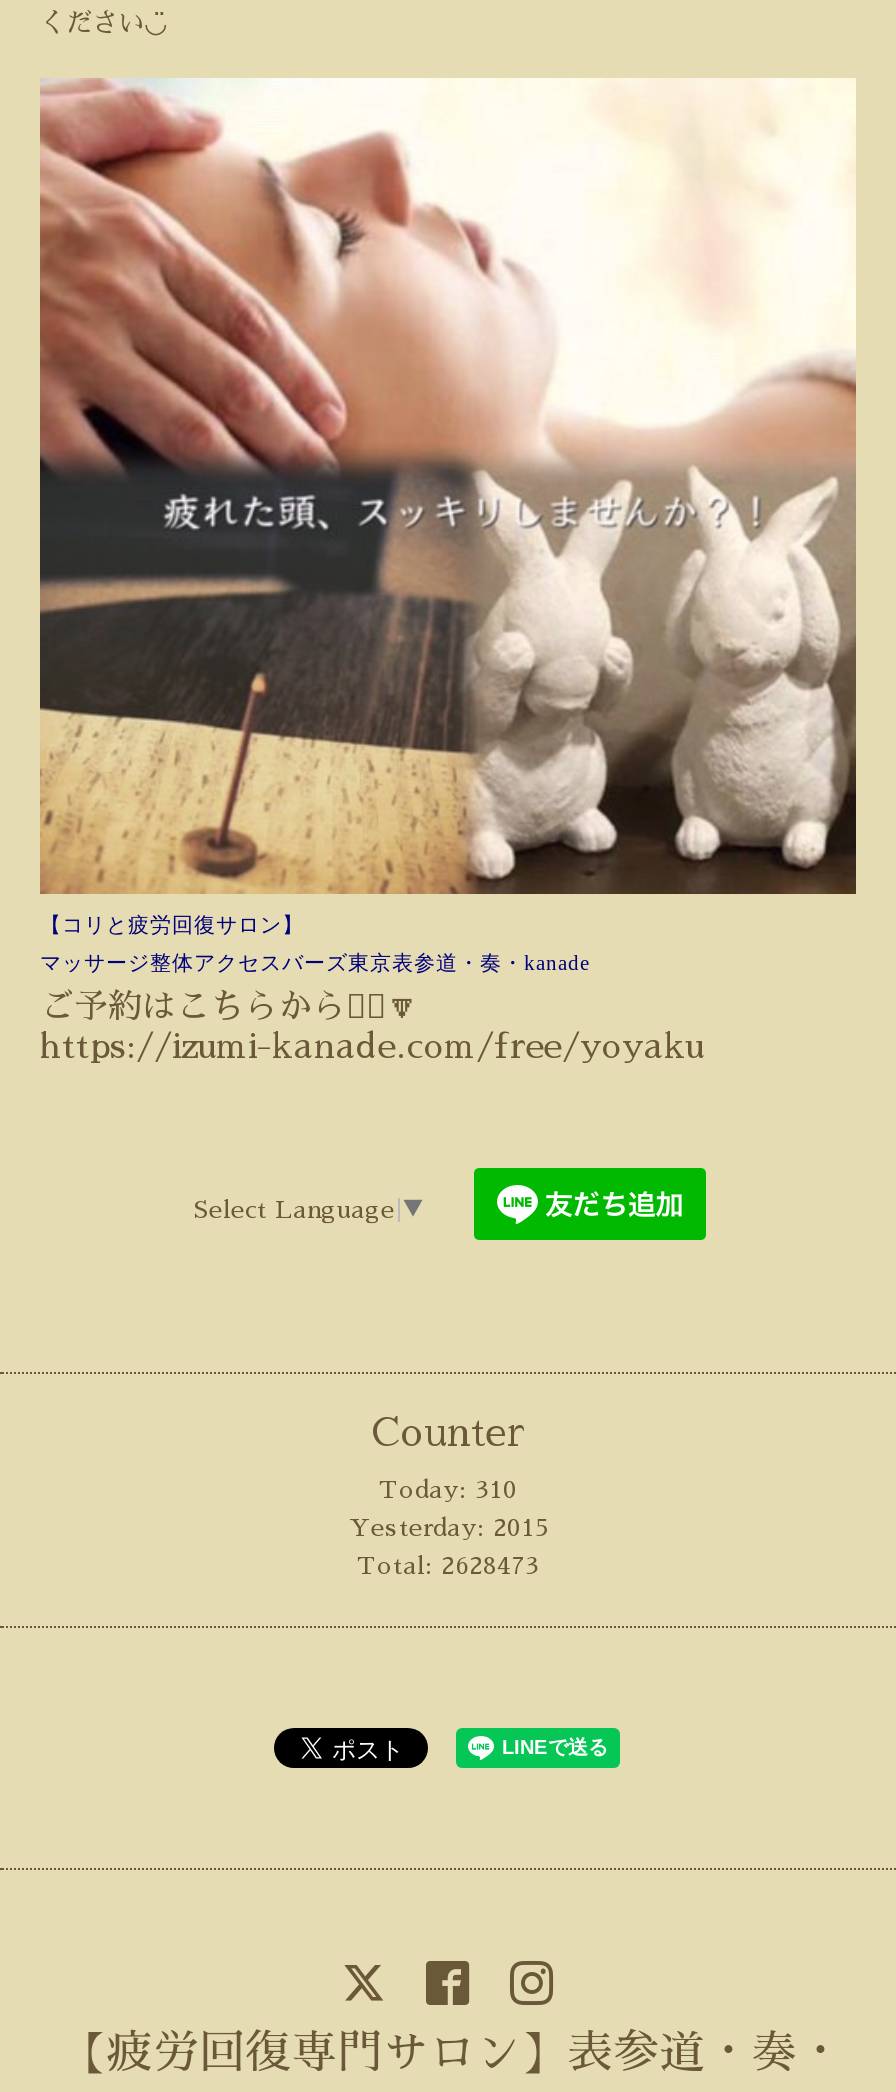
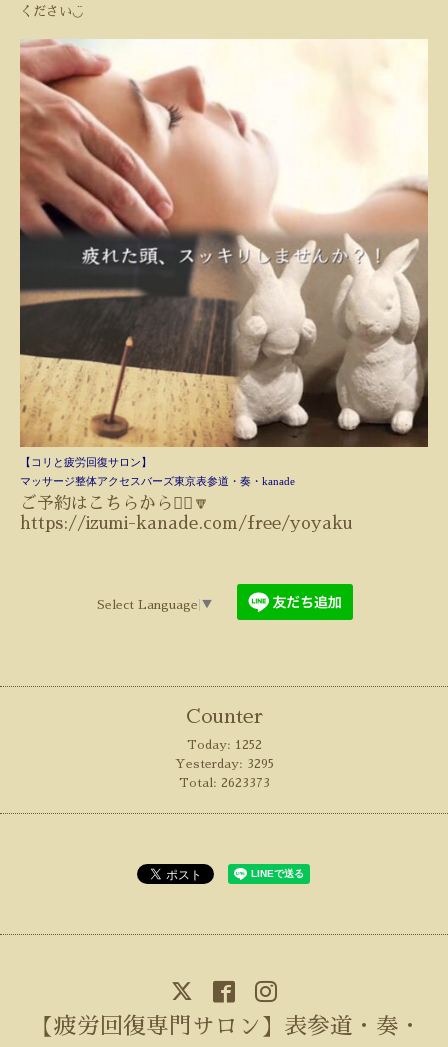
- Today: 310
+ Today: 1252

- Yesterday: 2015
+ Yesterday: 3295

- Total: 2628473
+ Total: 2623373
